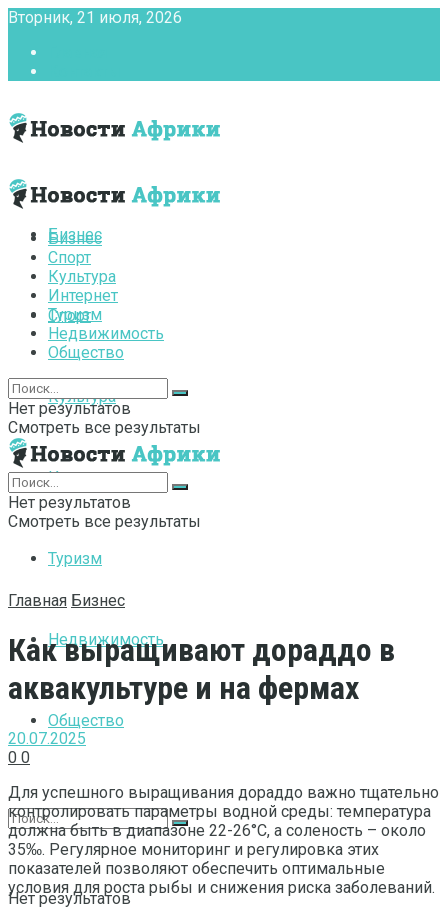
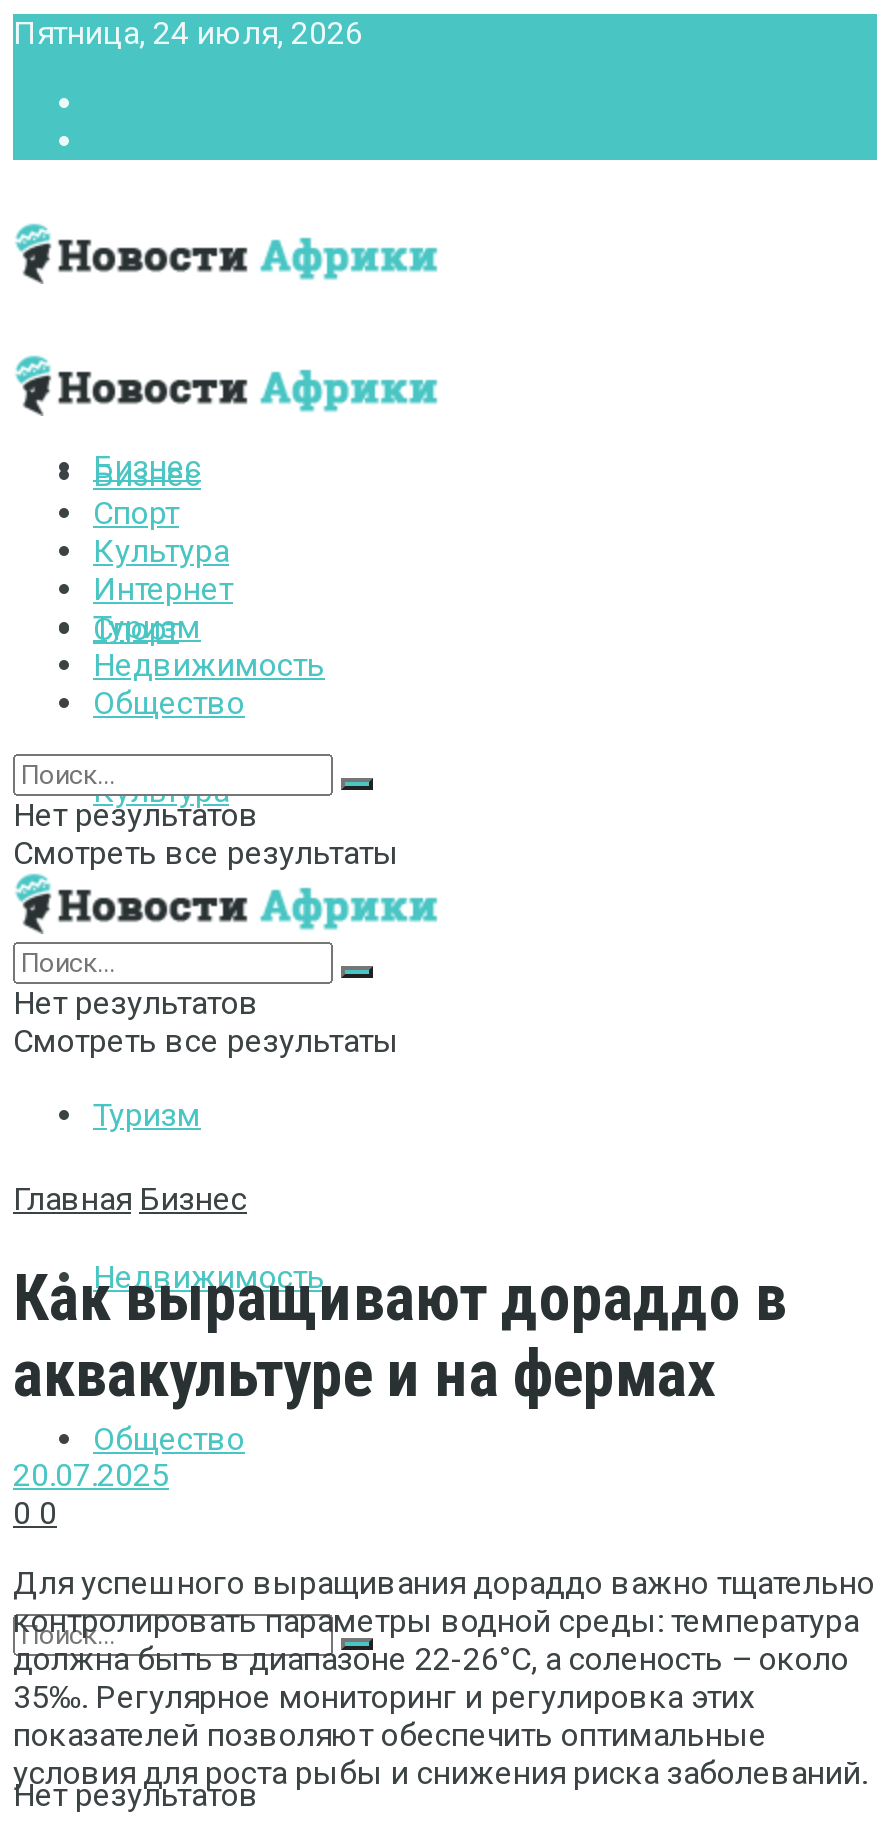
- Вторник, 21 июля, 2026
+ Пятница, 24 июля, 2026
